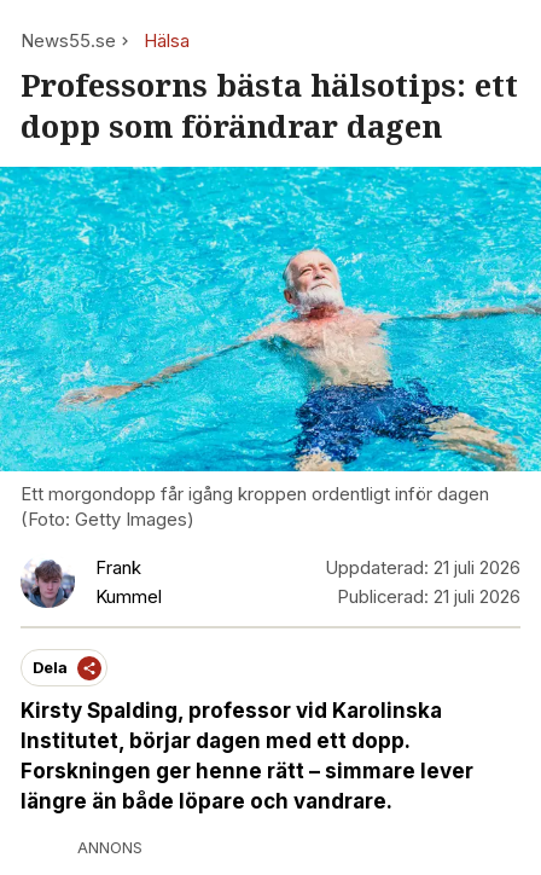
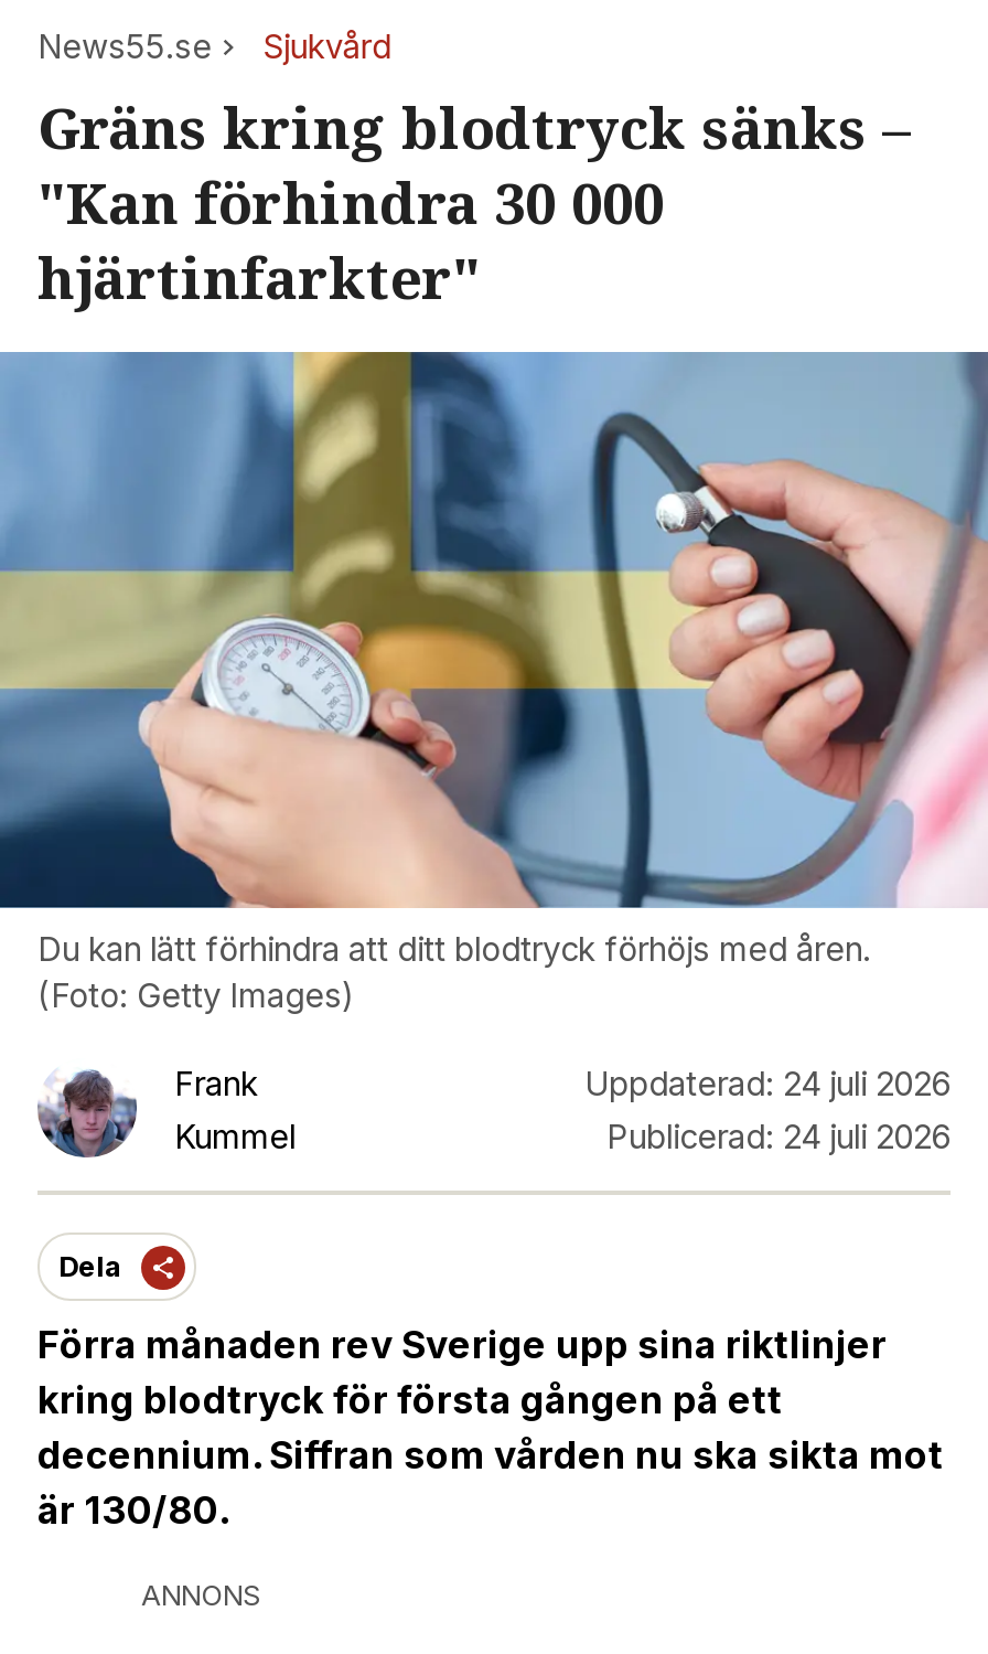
- Hälsa
- Professorns bästa hälsotips: ett
- dopp som förändrar dagen
+ Sjukvård
+ Gräns kring blodtryck sänks –
+ "Kan förhindra 30 000
+ hjärtinfarkter"

- [image]
- Ett morgondopp får igång kroppen ordentligt inför dagen
+ [image]
+ Du kan lätt förhindra att ditt blodtryck förhöjs med åren.

- Uppdaterad: 21 juli 2026
+ Uppdaterad: 24 juli 2026

- Publicerad: 21 juli 2026
+ Publicerad: 24 juli 2026

- Kirsty Spalding, professor vid Karolinska
- Institutet, börjar dagen med ett dopp.
- Forskningen ger henne rätt – simmare lever
- längre än både löpare och vandrare.
+ Förra månaden rev Sverige upp sina riktlinjer
+ kring blodtryck för första gången på ett
+ decennium. Siffran som vården nu ska sikta mot
+ är 130/80.
